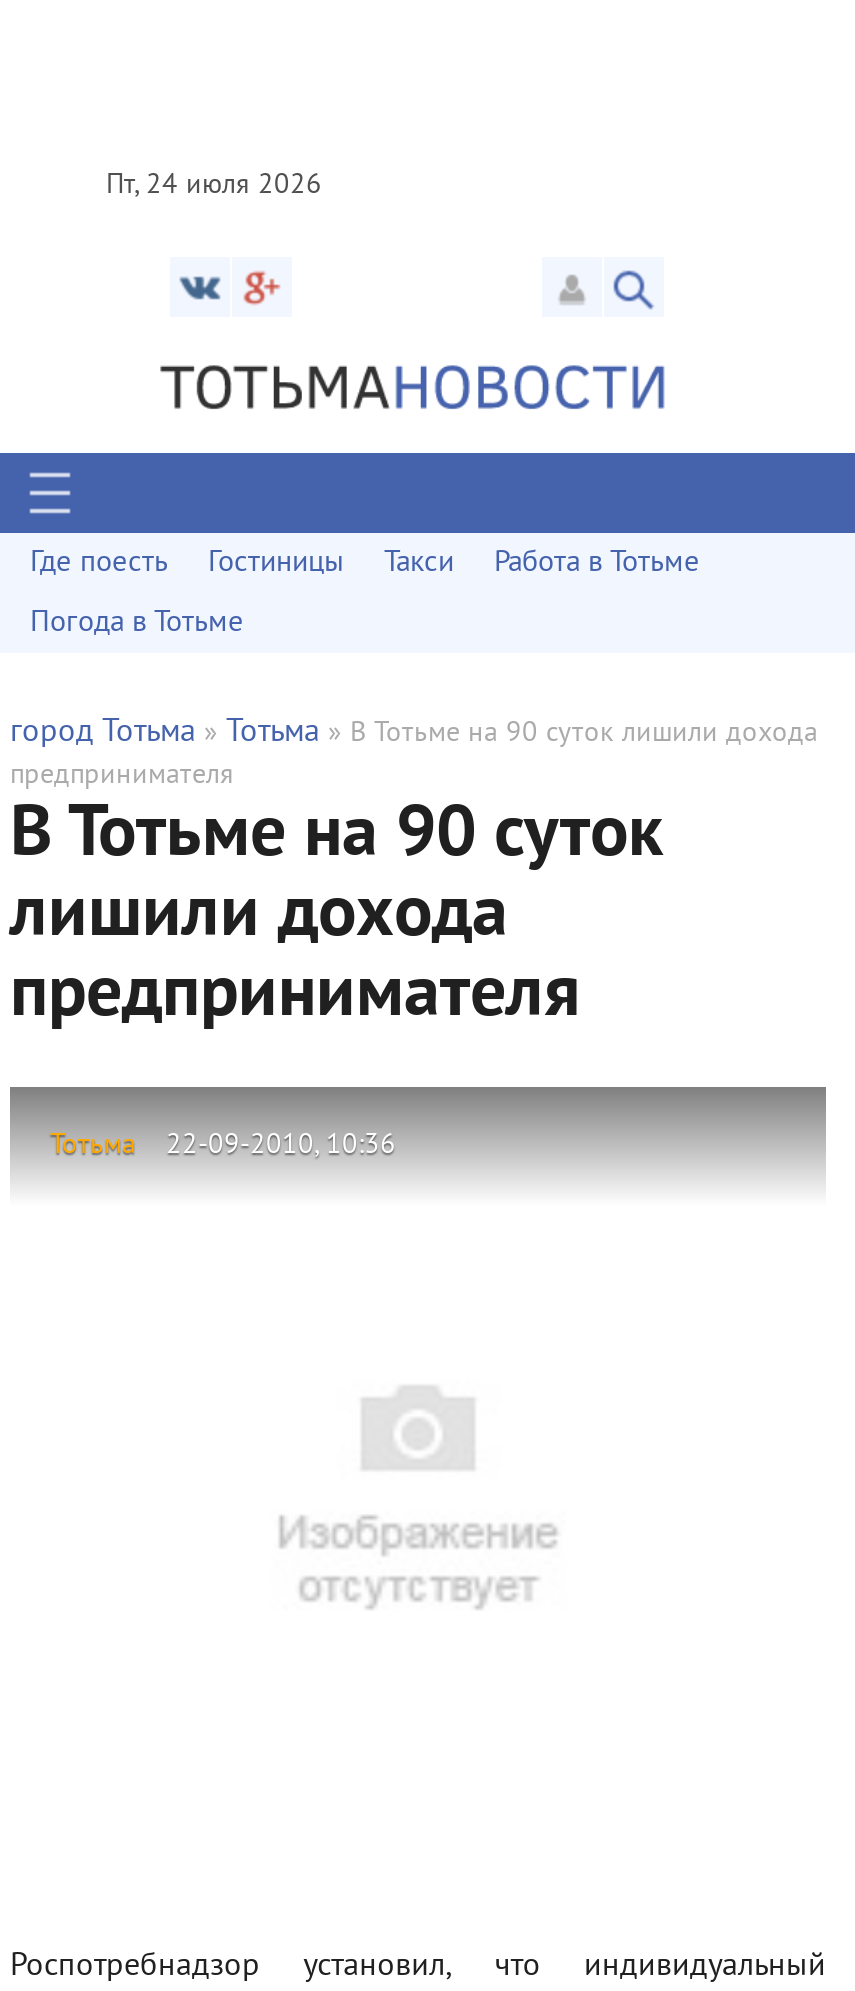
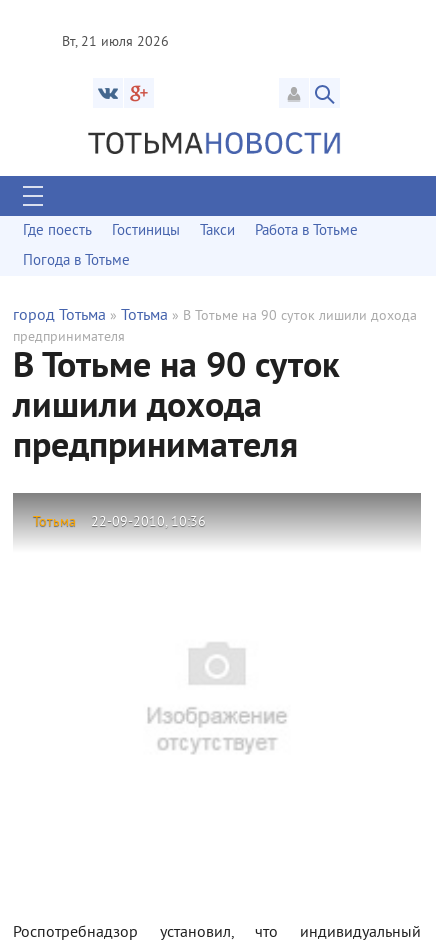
- Пт, 24 июля 2026
+ Вт, 21 июля 2026
